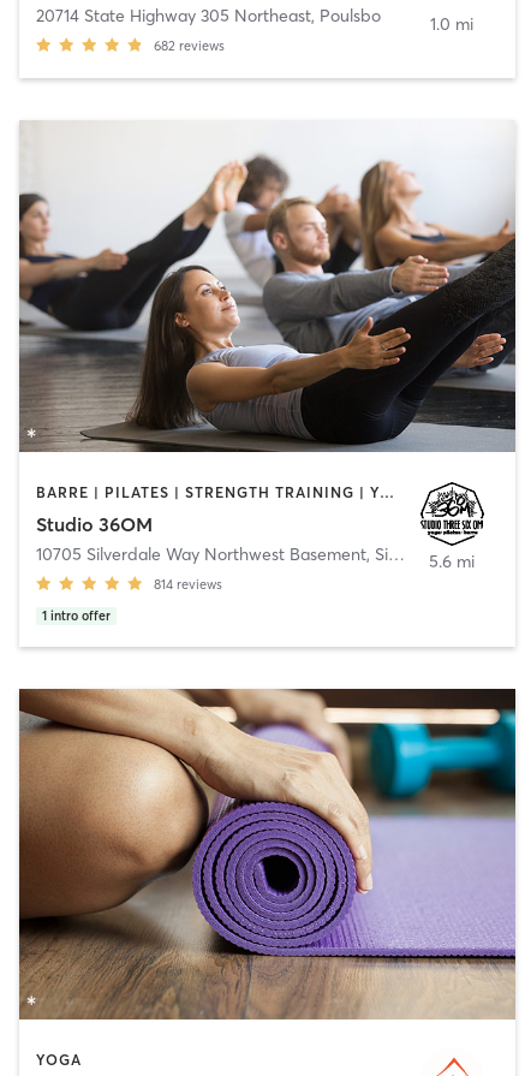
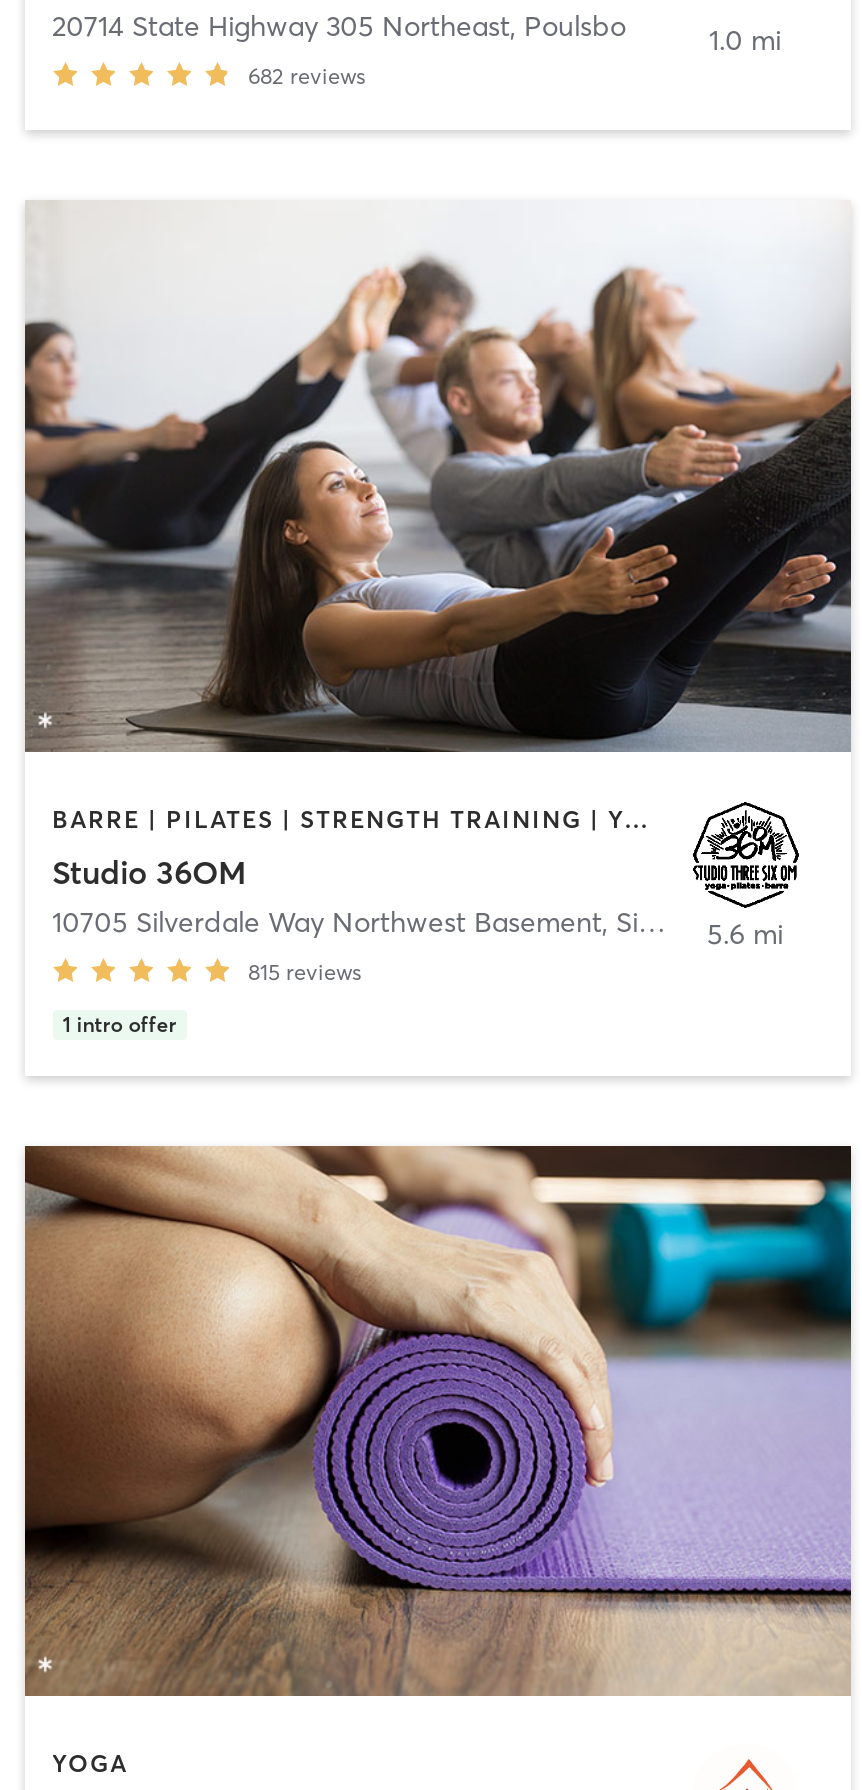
- 814 reviews
+ 815 reviews
